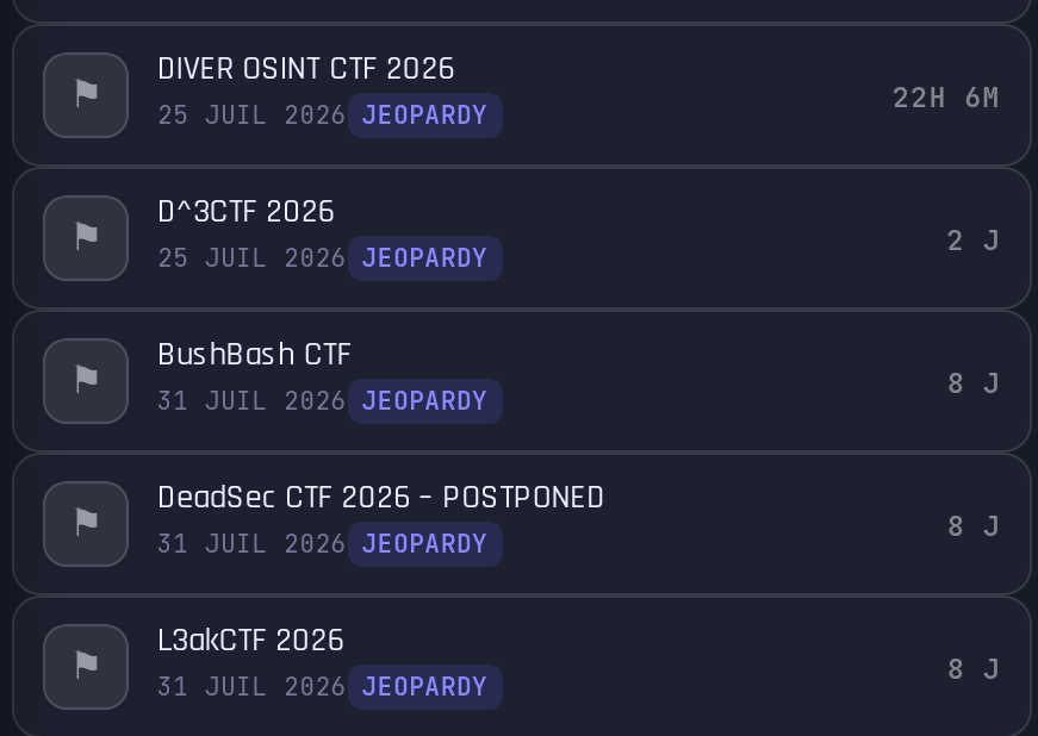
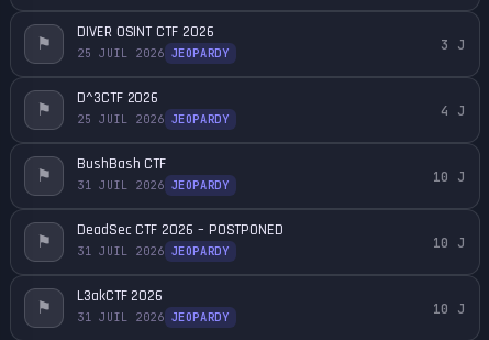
- 22H 6M
+ 3 J

- 2 J
+ 4 J

- 8 J
+ 10 J

- 8 J
+ 10 J

- 8 J
+ 10 J
